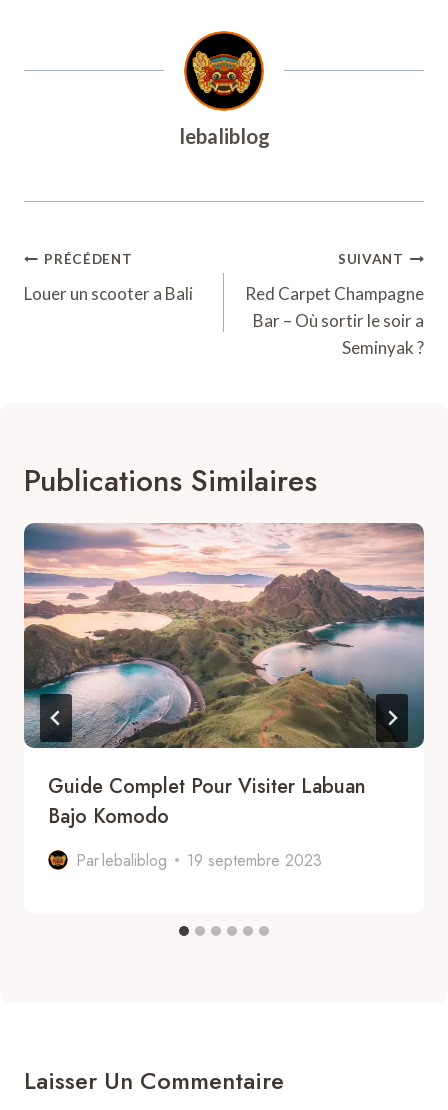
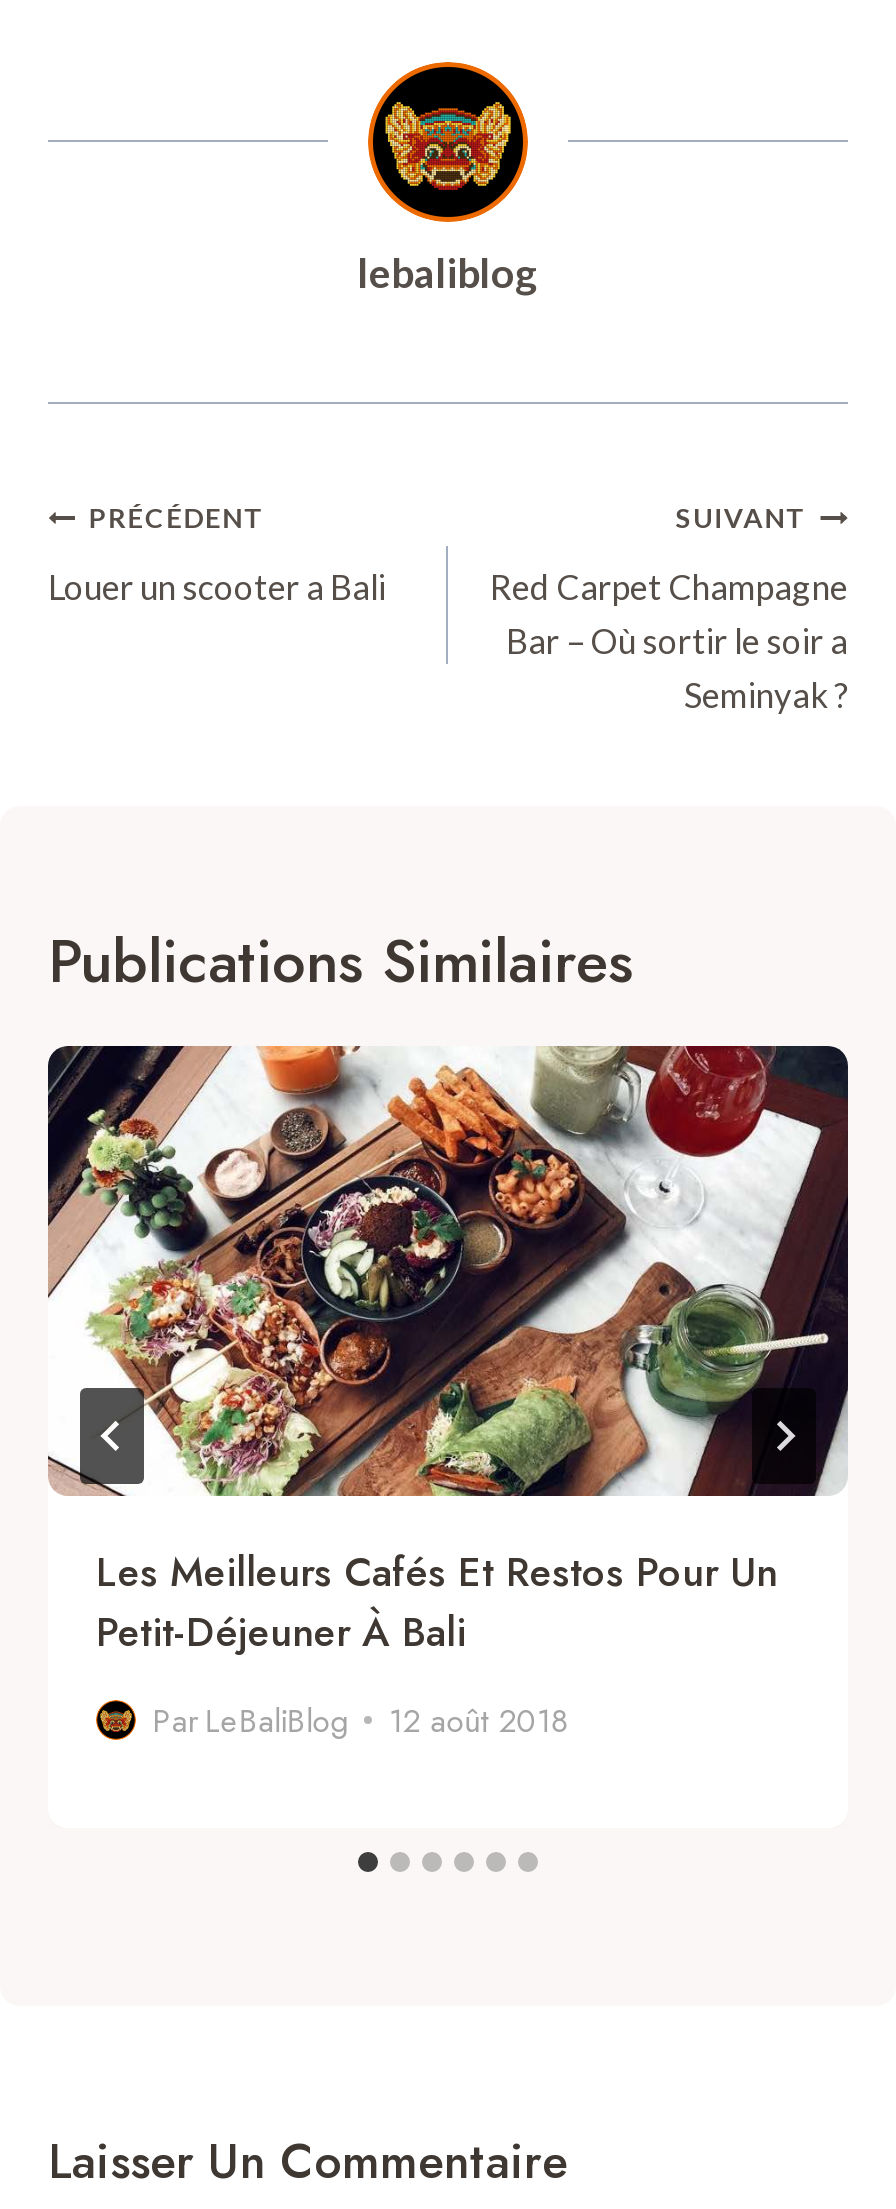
- [image]
- Guide Complet Pour Visiter Labuan
- Bajo Komodo
+ [image]
+ Les Meilleurs Cafés Et Restos Pour Un
+ Petit-Déjeuner À Bali

- Par lebaliblog
- 19 septembre 2023
+ Par LeBaliBlog
+ 12 août 2018
